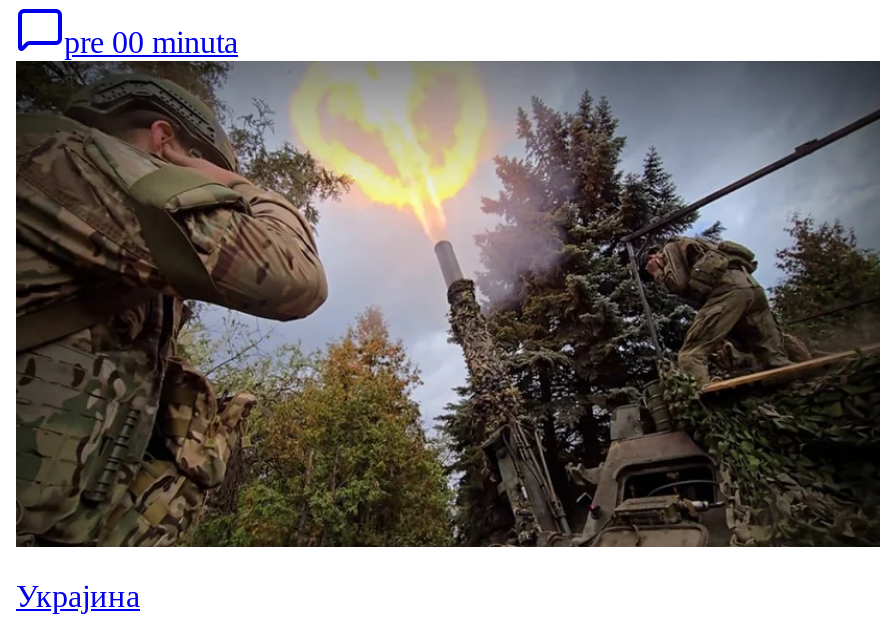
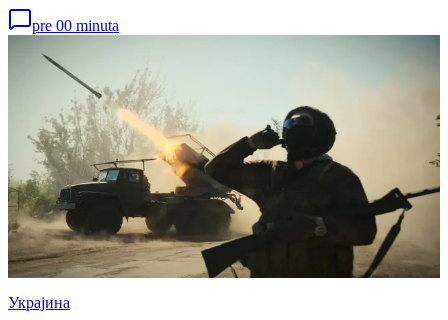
- [image]
+ [image]
